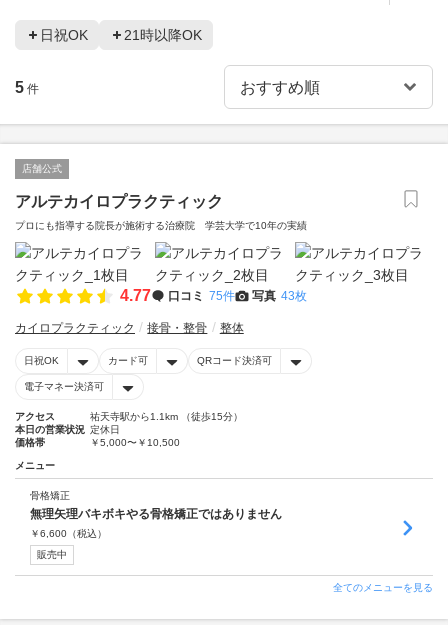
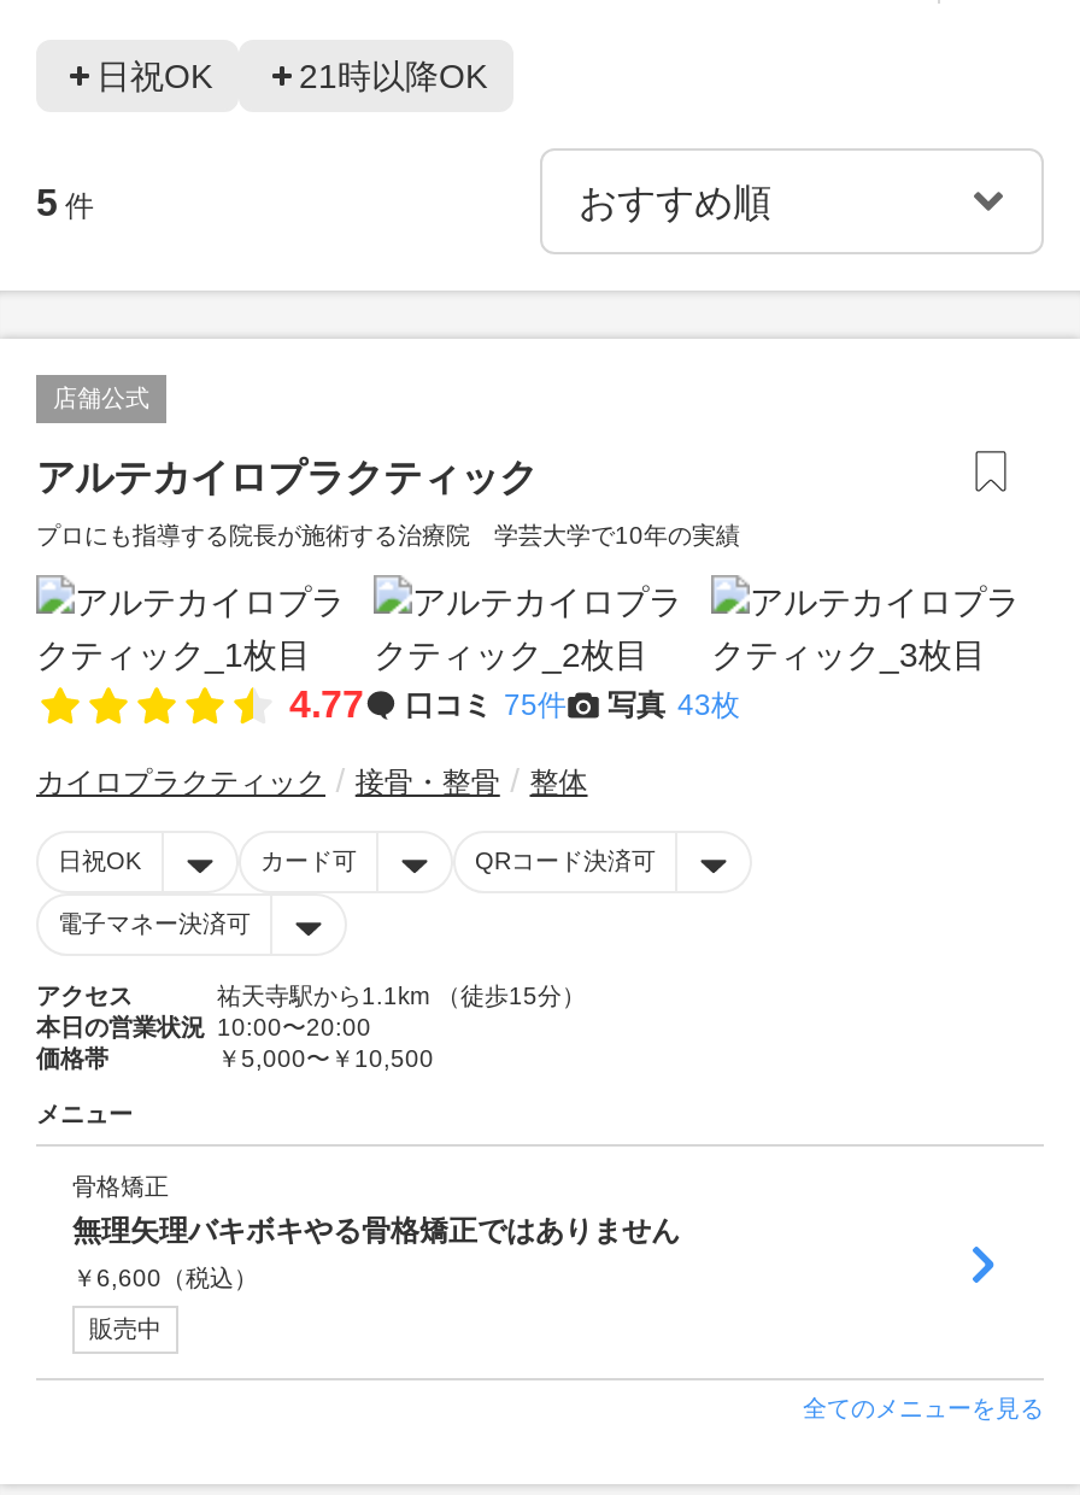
- 本日の営業状況 定休日
+ 本日の営業状況 10:00〜20:00
